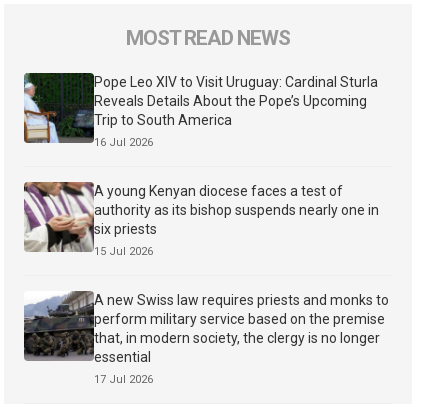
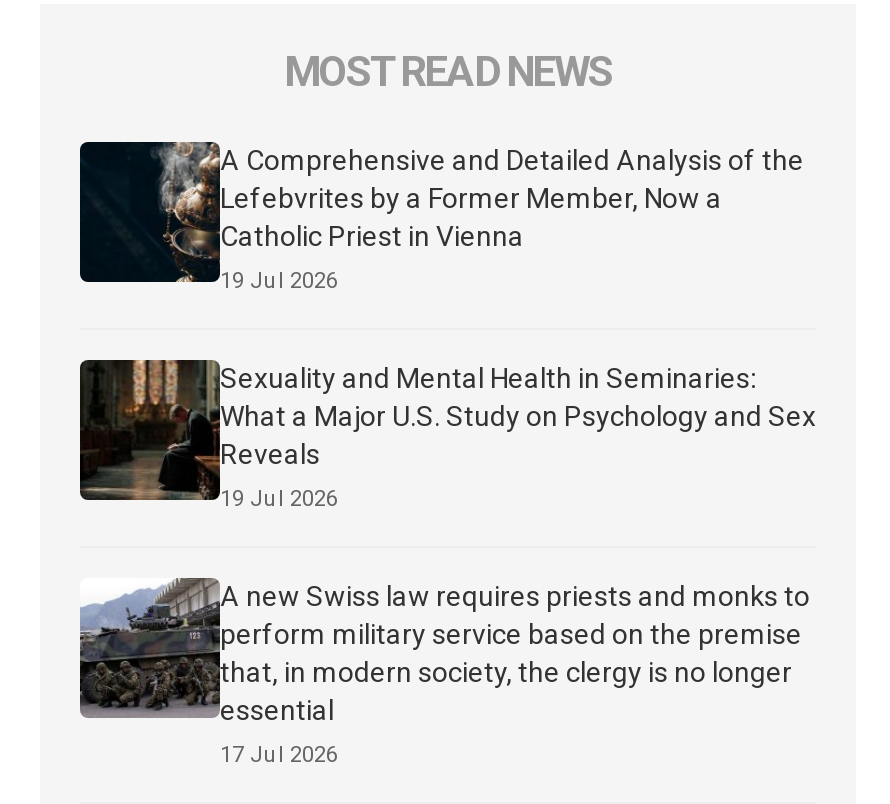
- [image]
- Pope Leo XIV to Visit Uruguay: Cardinal Sturla
- Reveals Details About the Pope’s Upcoming
- Trip to South America
+ [image]
+ A Comprehensive and Detailed Analysis of the
+ Lefebvrites by a Former Member, Now a
+ Catholic Priest in Vienna

- 16 Jul 2026
+ 19 Jul 2026

- [image]
- A young Kenyan diocese faces a test of
- authority as its bishop suspends nearly one in
- six priests
+ [image]
+ Sexuality and Mental Health in Seminaries:
+ What a Major U.S. Study on Psychology and Sex
+ Reveals

- 15 Jul 2026
+ 19 Jul 2026
